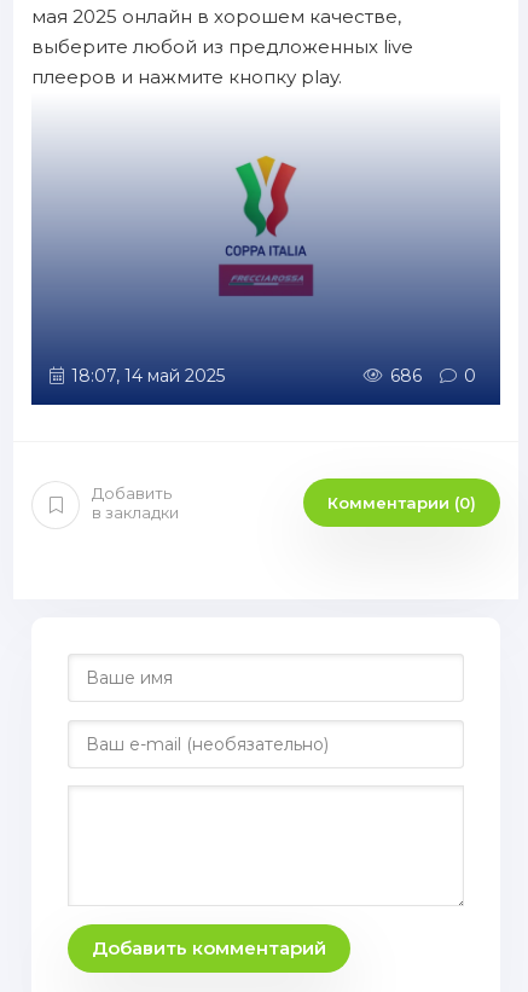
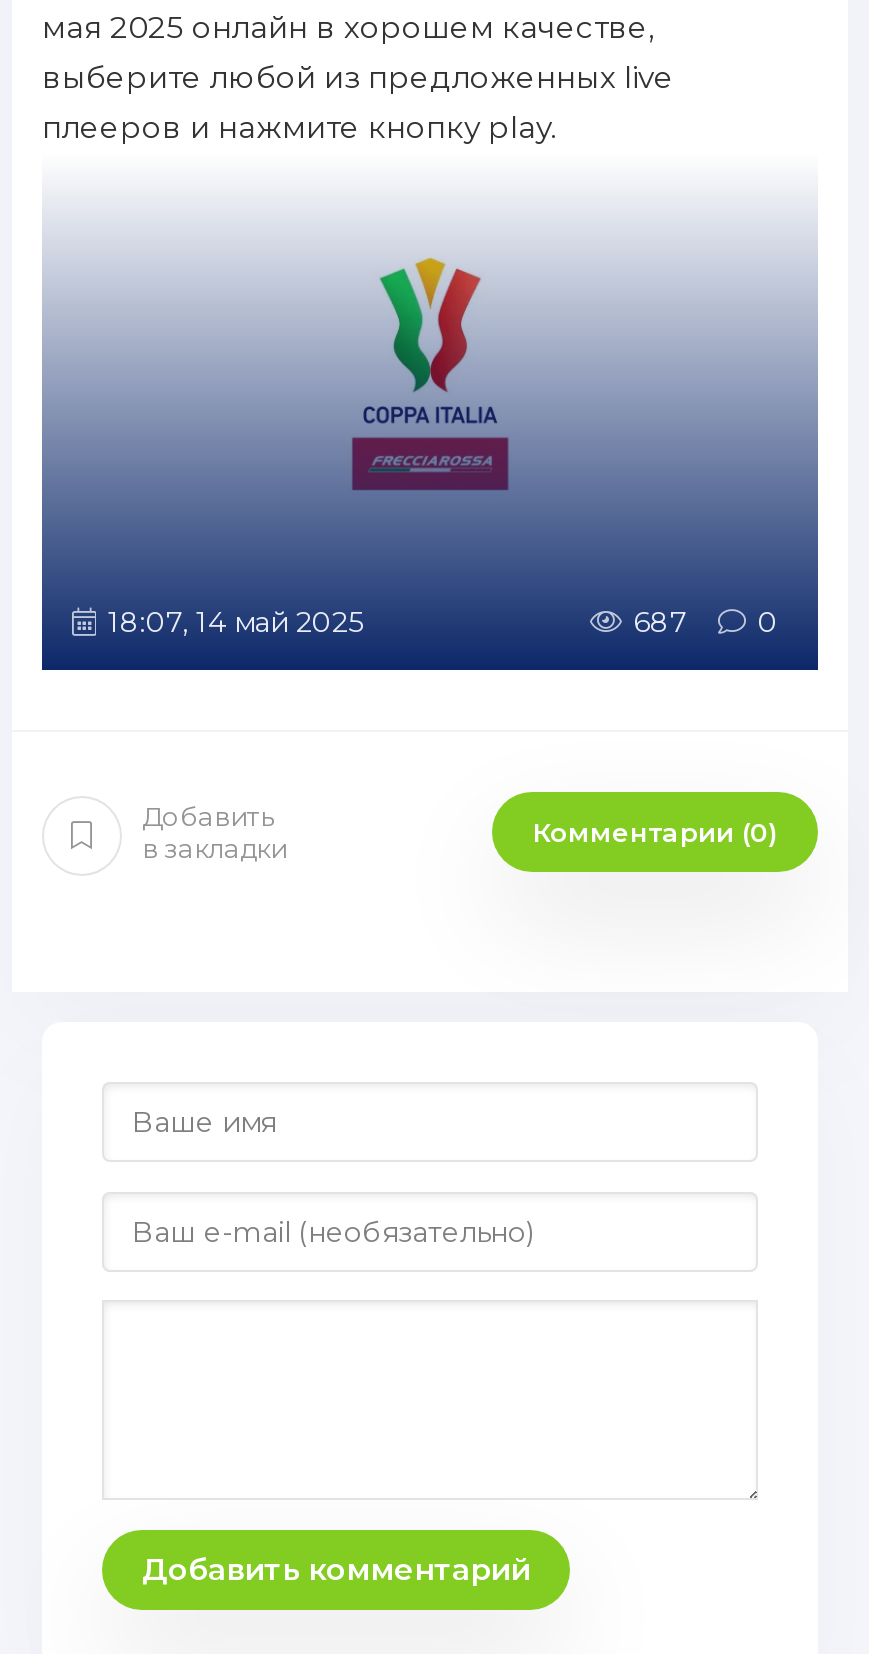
- 686 0
+ 687 0
